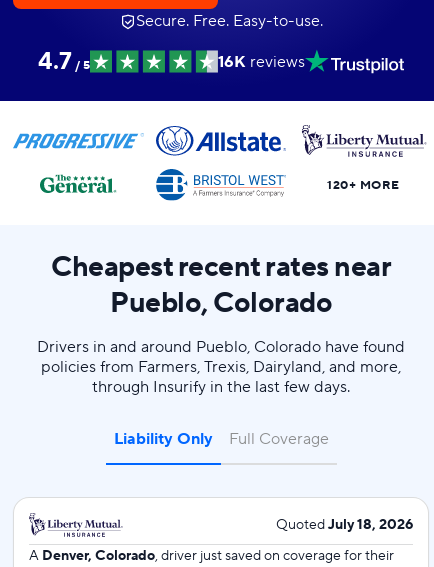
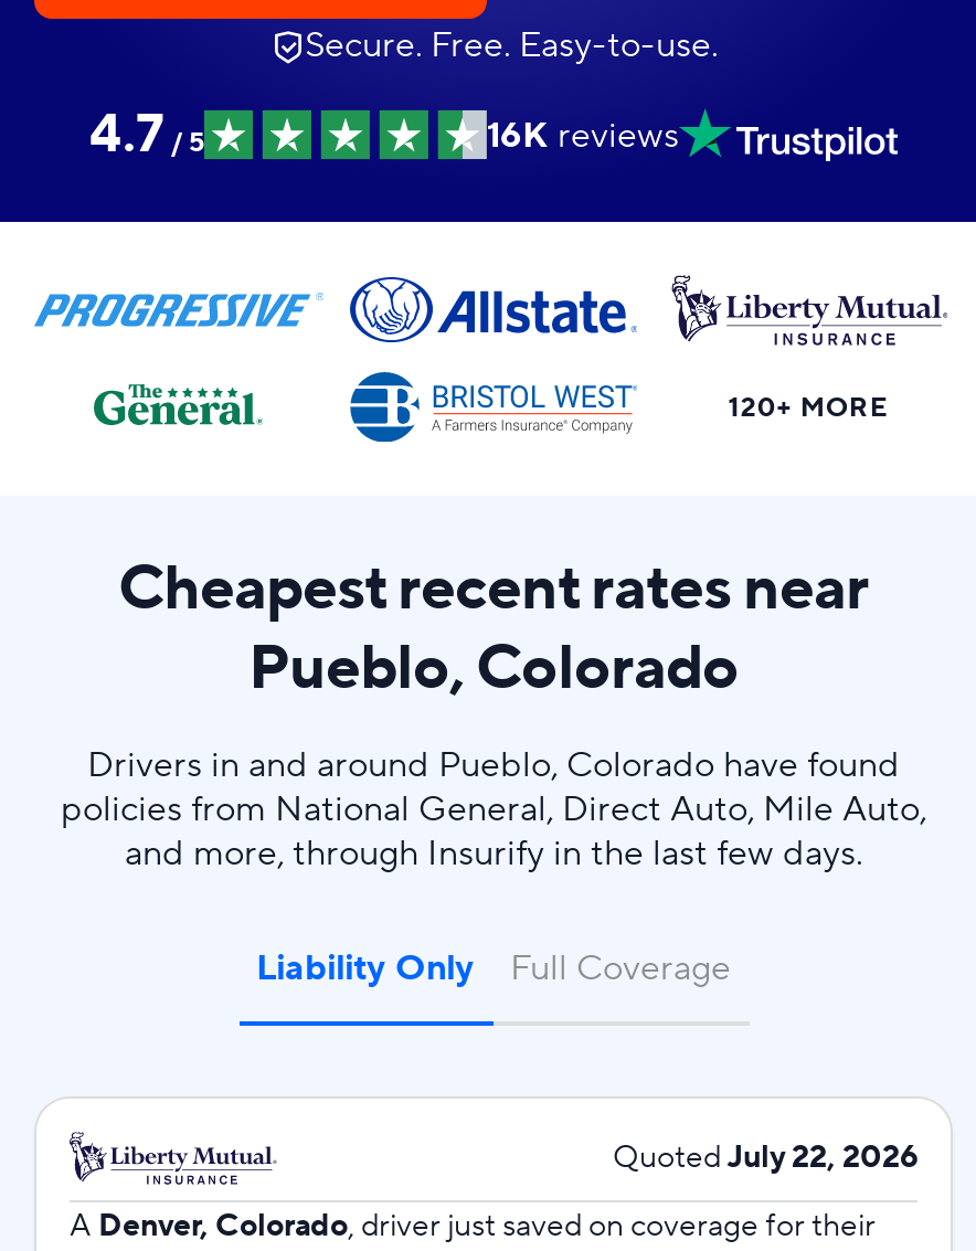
- policies from Farmers, Trexis, Dairyland, and more,
- through Insurify in the last few days.
+ policies from National General, Direct Auto, Mile Auto,
+ and more, through Insurify in the last few days.

- Quoted July 18, 2026
+ Quoted July 22, 2026
